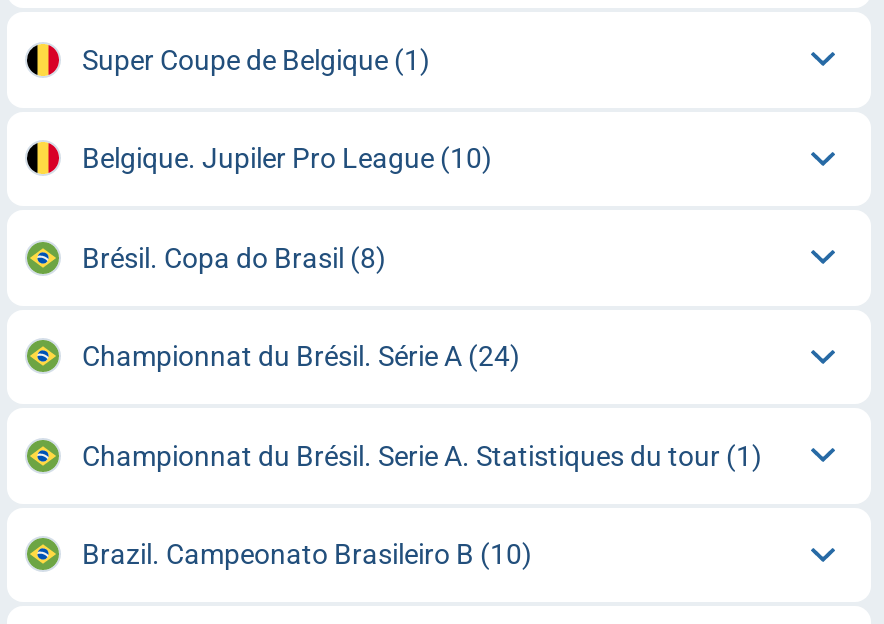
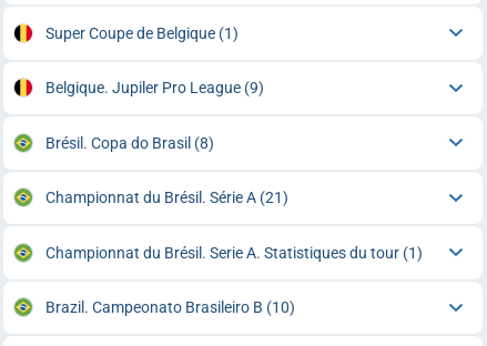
- Belgique. Jupiler Pro League (10)
+ Belgique. Jupiler Pro League (9)

- Championnat du Brésil. Série A (24)
+ Championnat du Brésil. Série A (21)
